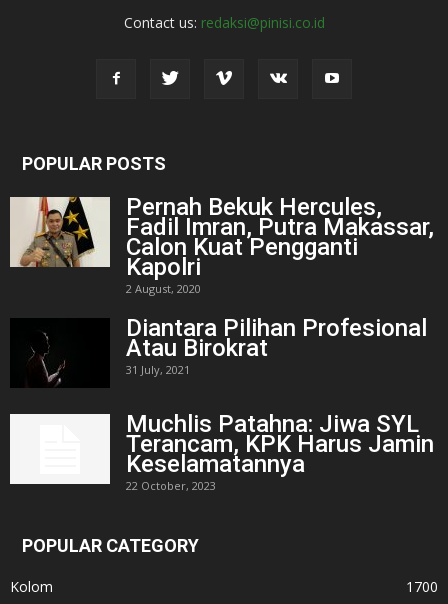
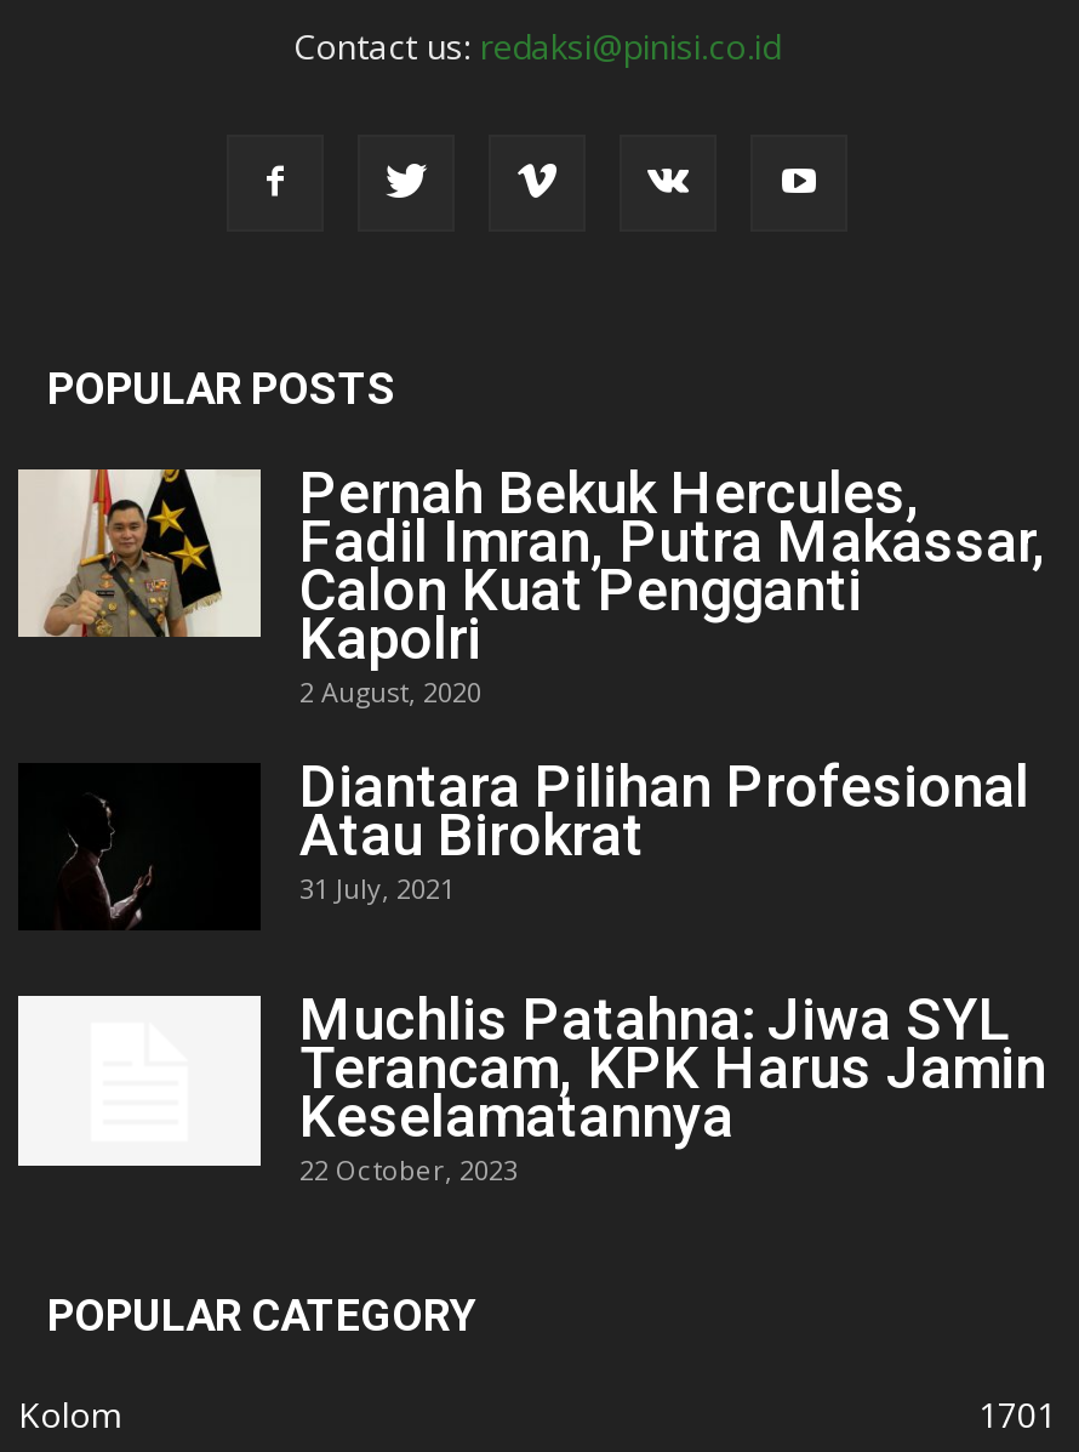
- 1700
+ 1701
